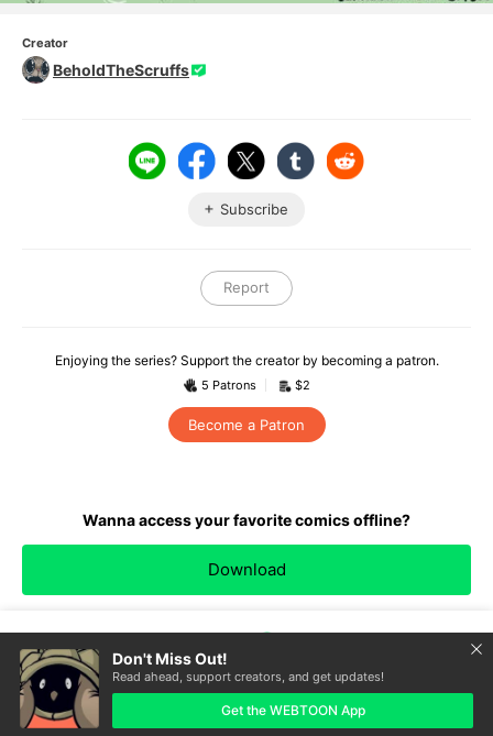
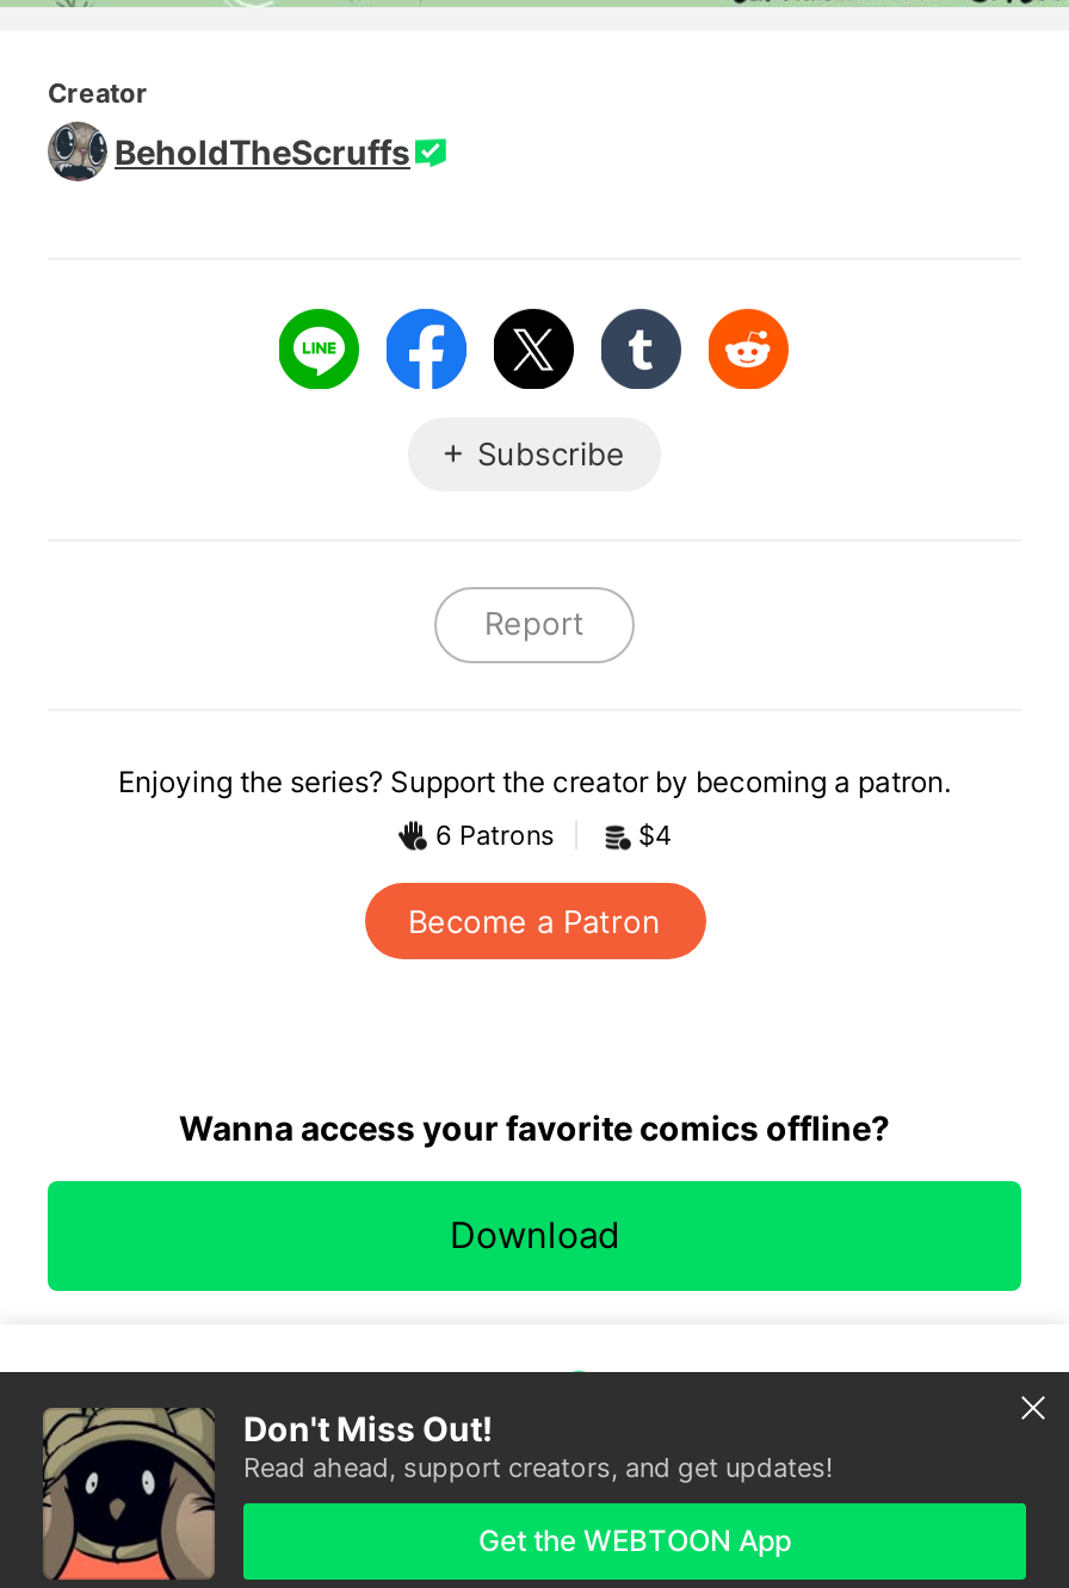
- 5 Patrons
+ 6 Patrons

- $2
+ $4
